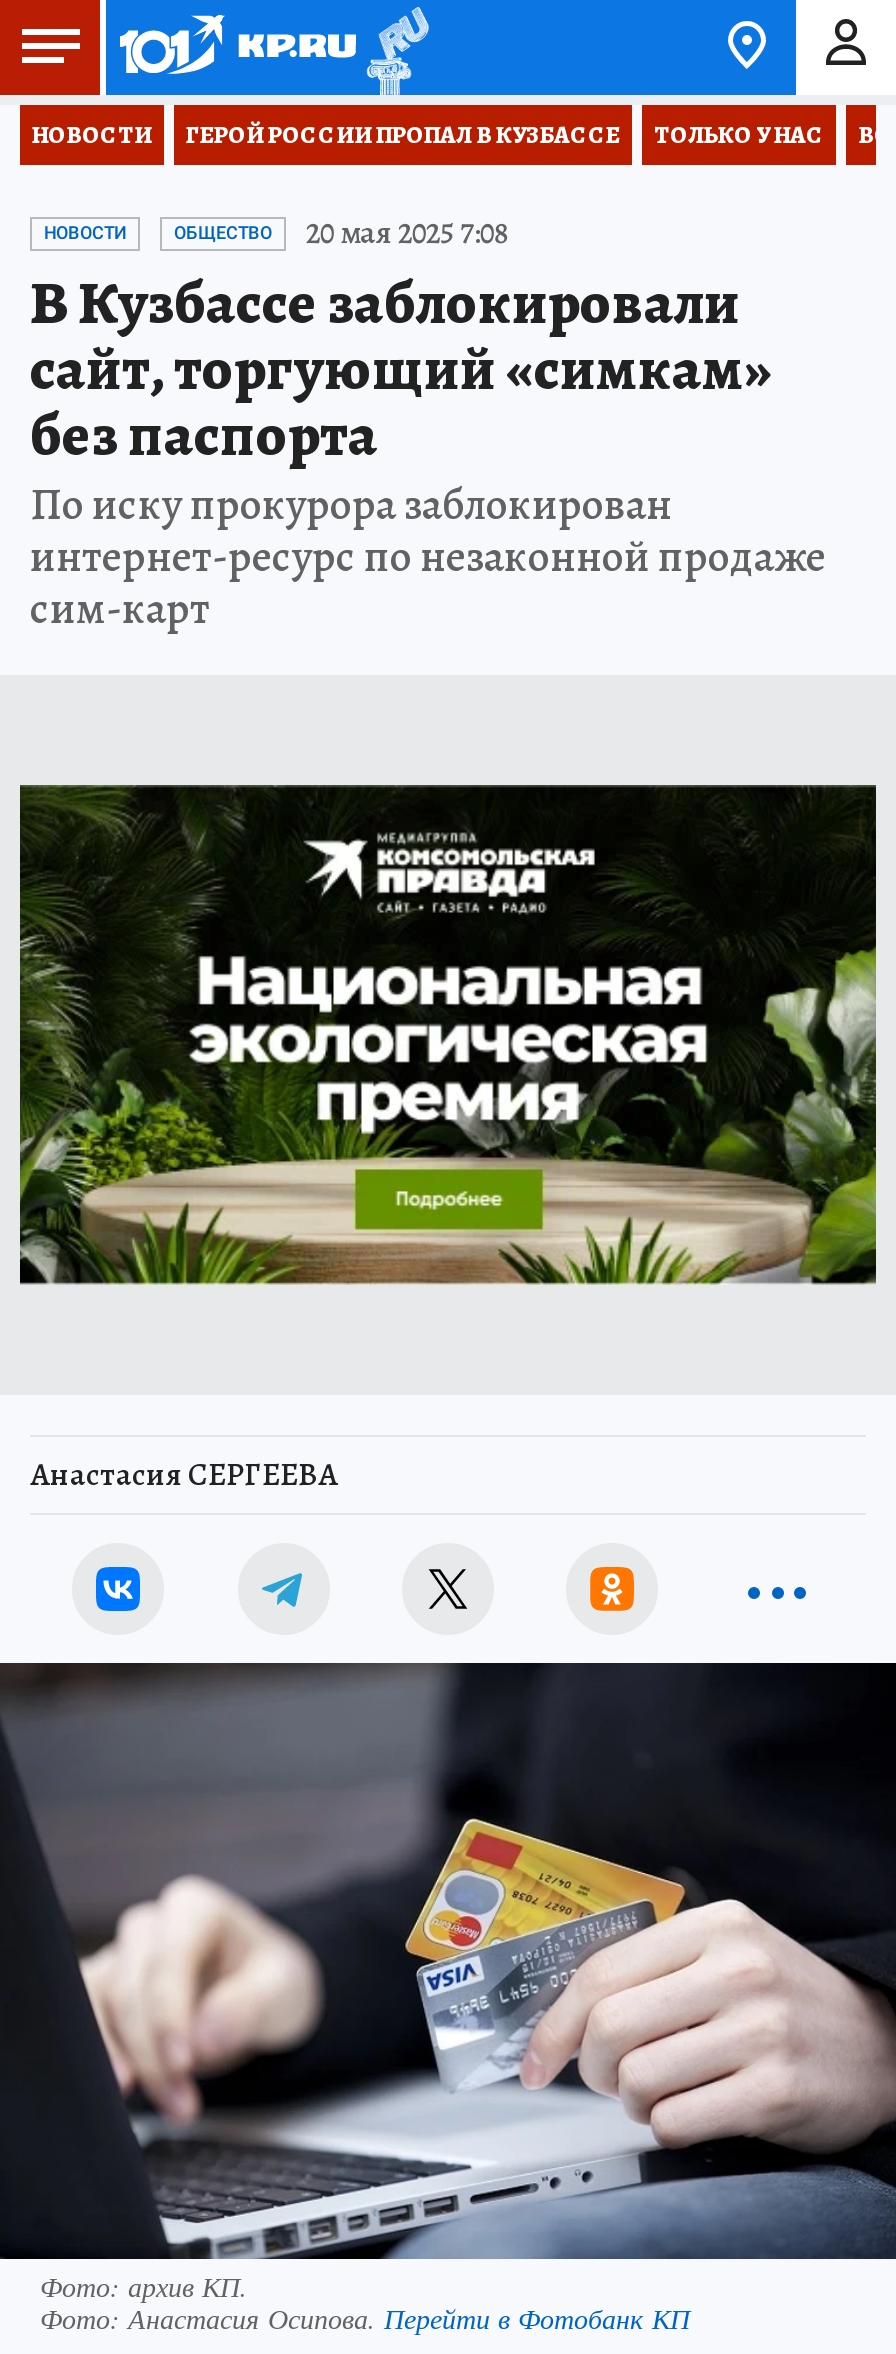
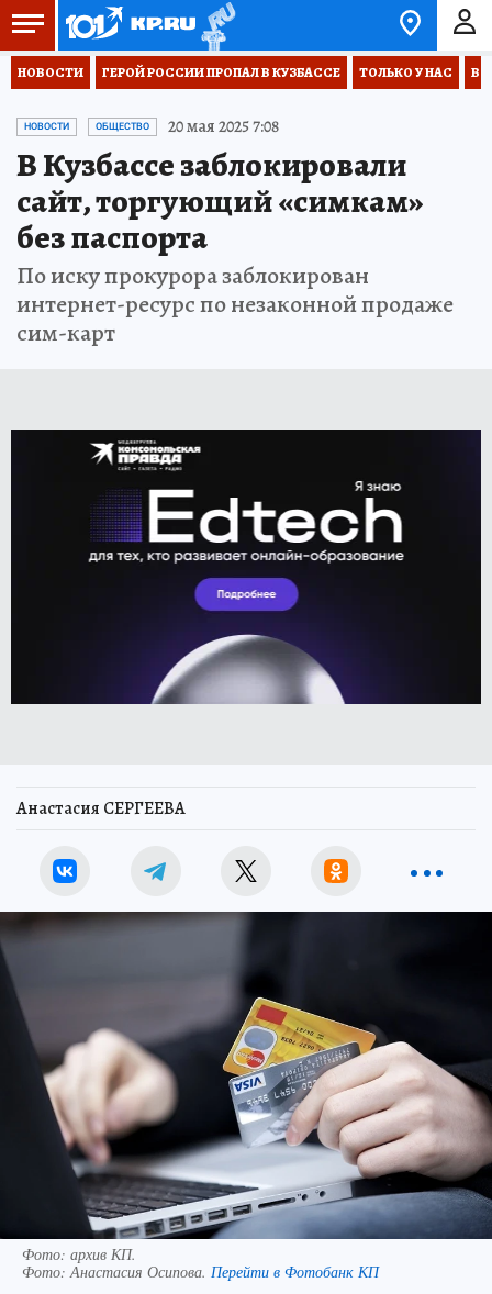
- [image]
+ [image]
